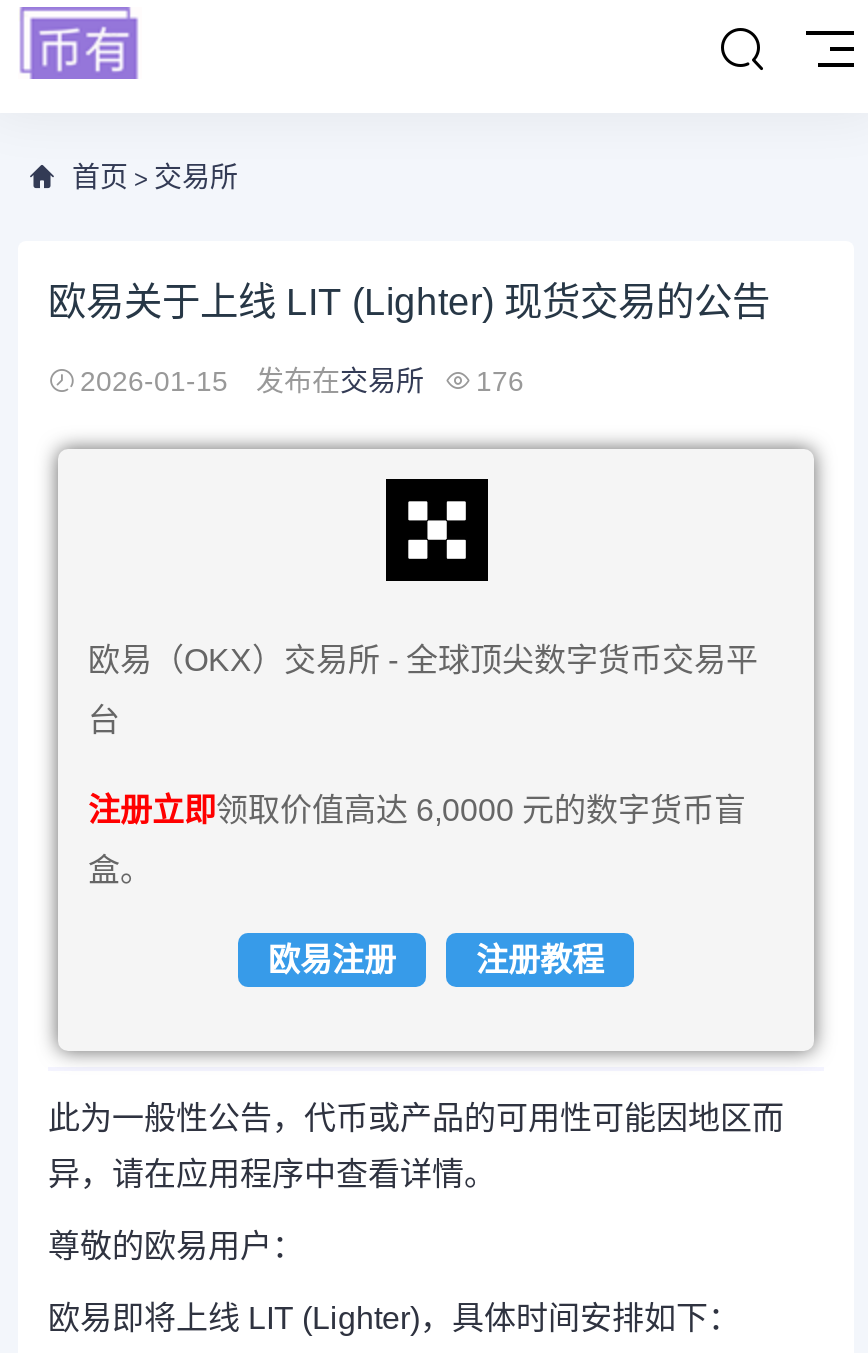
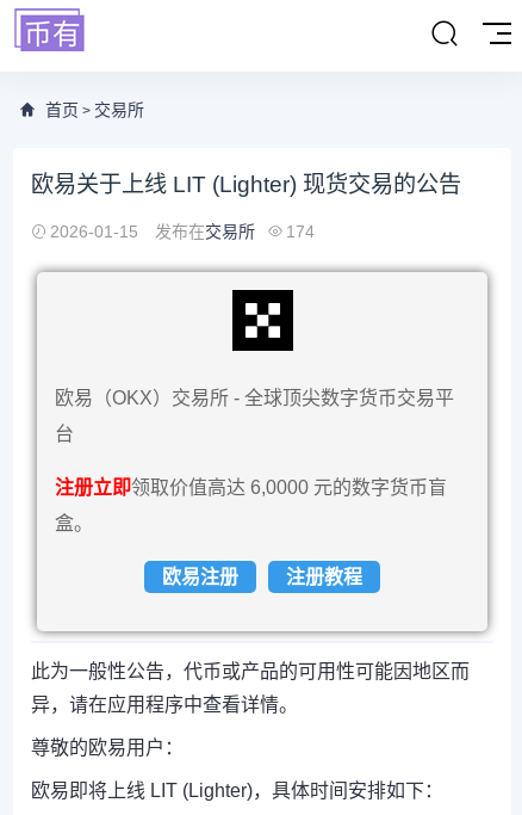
- 2026-01-15 发布在交易所 176
+ 2026-01-15 发布在交易所 174
